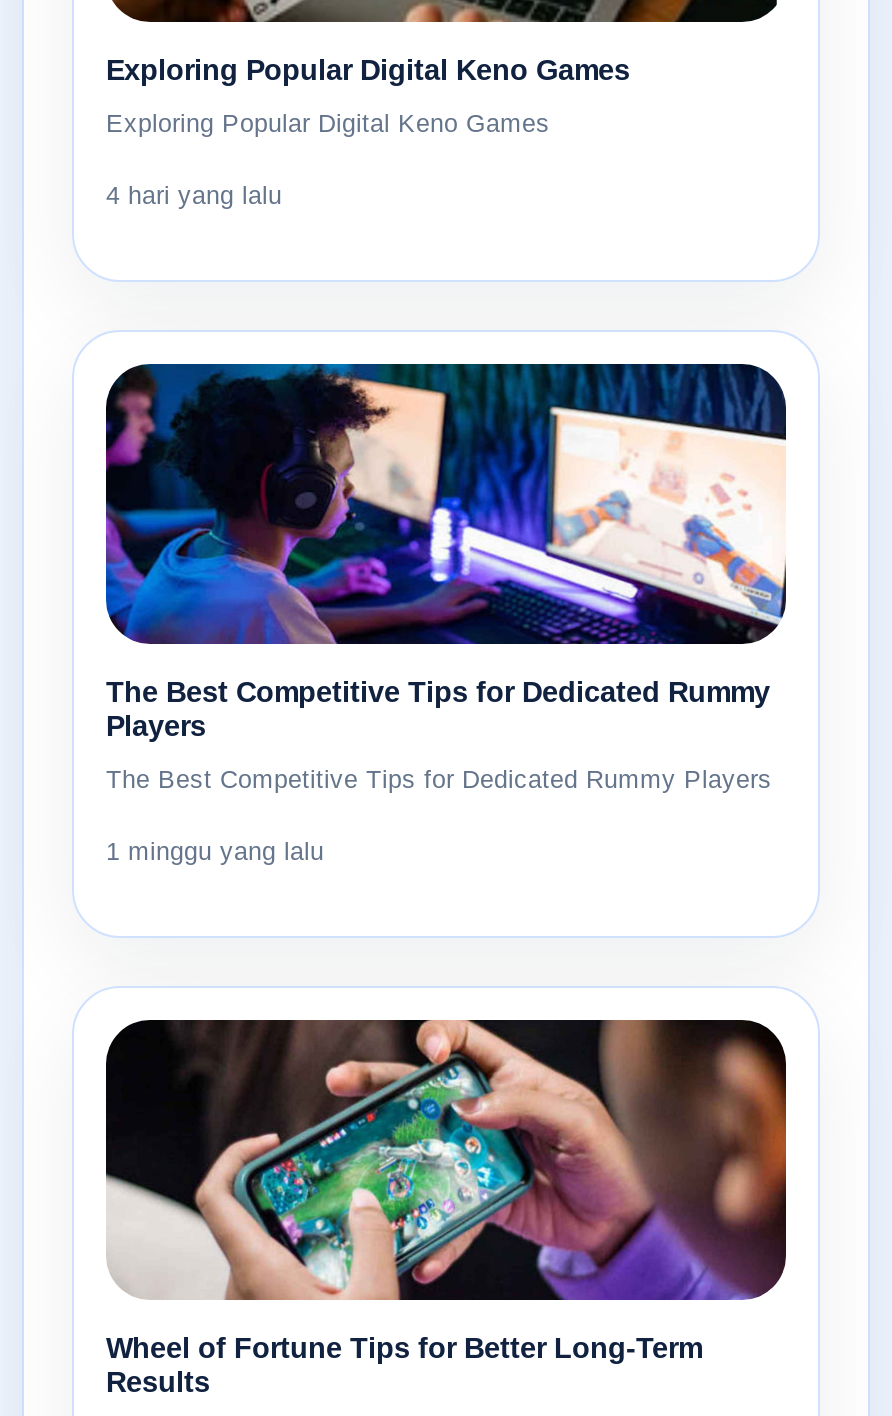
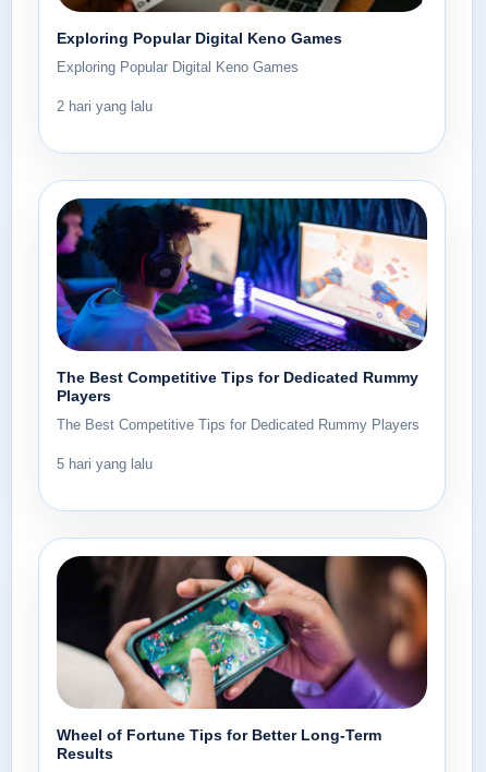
- 4 hari yang lalu
+ 2 hari yang lalu

- 1 minggu yang lalu
+ 5 hari yang lalu
